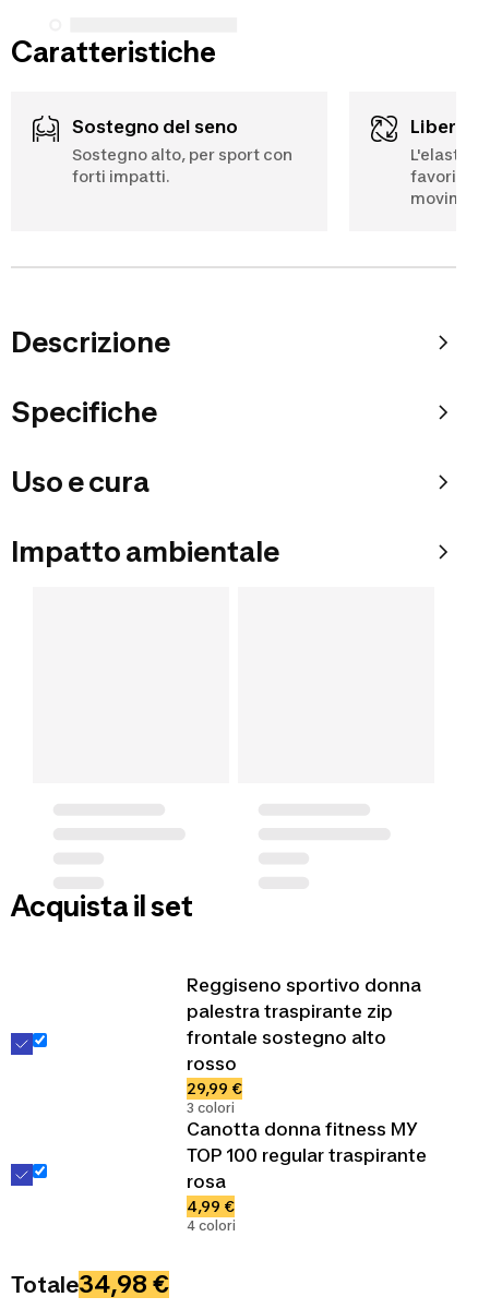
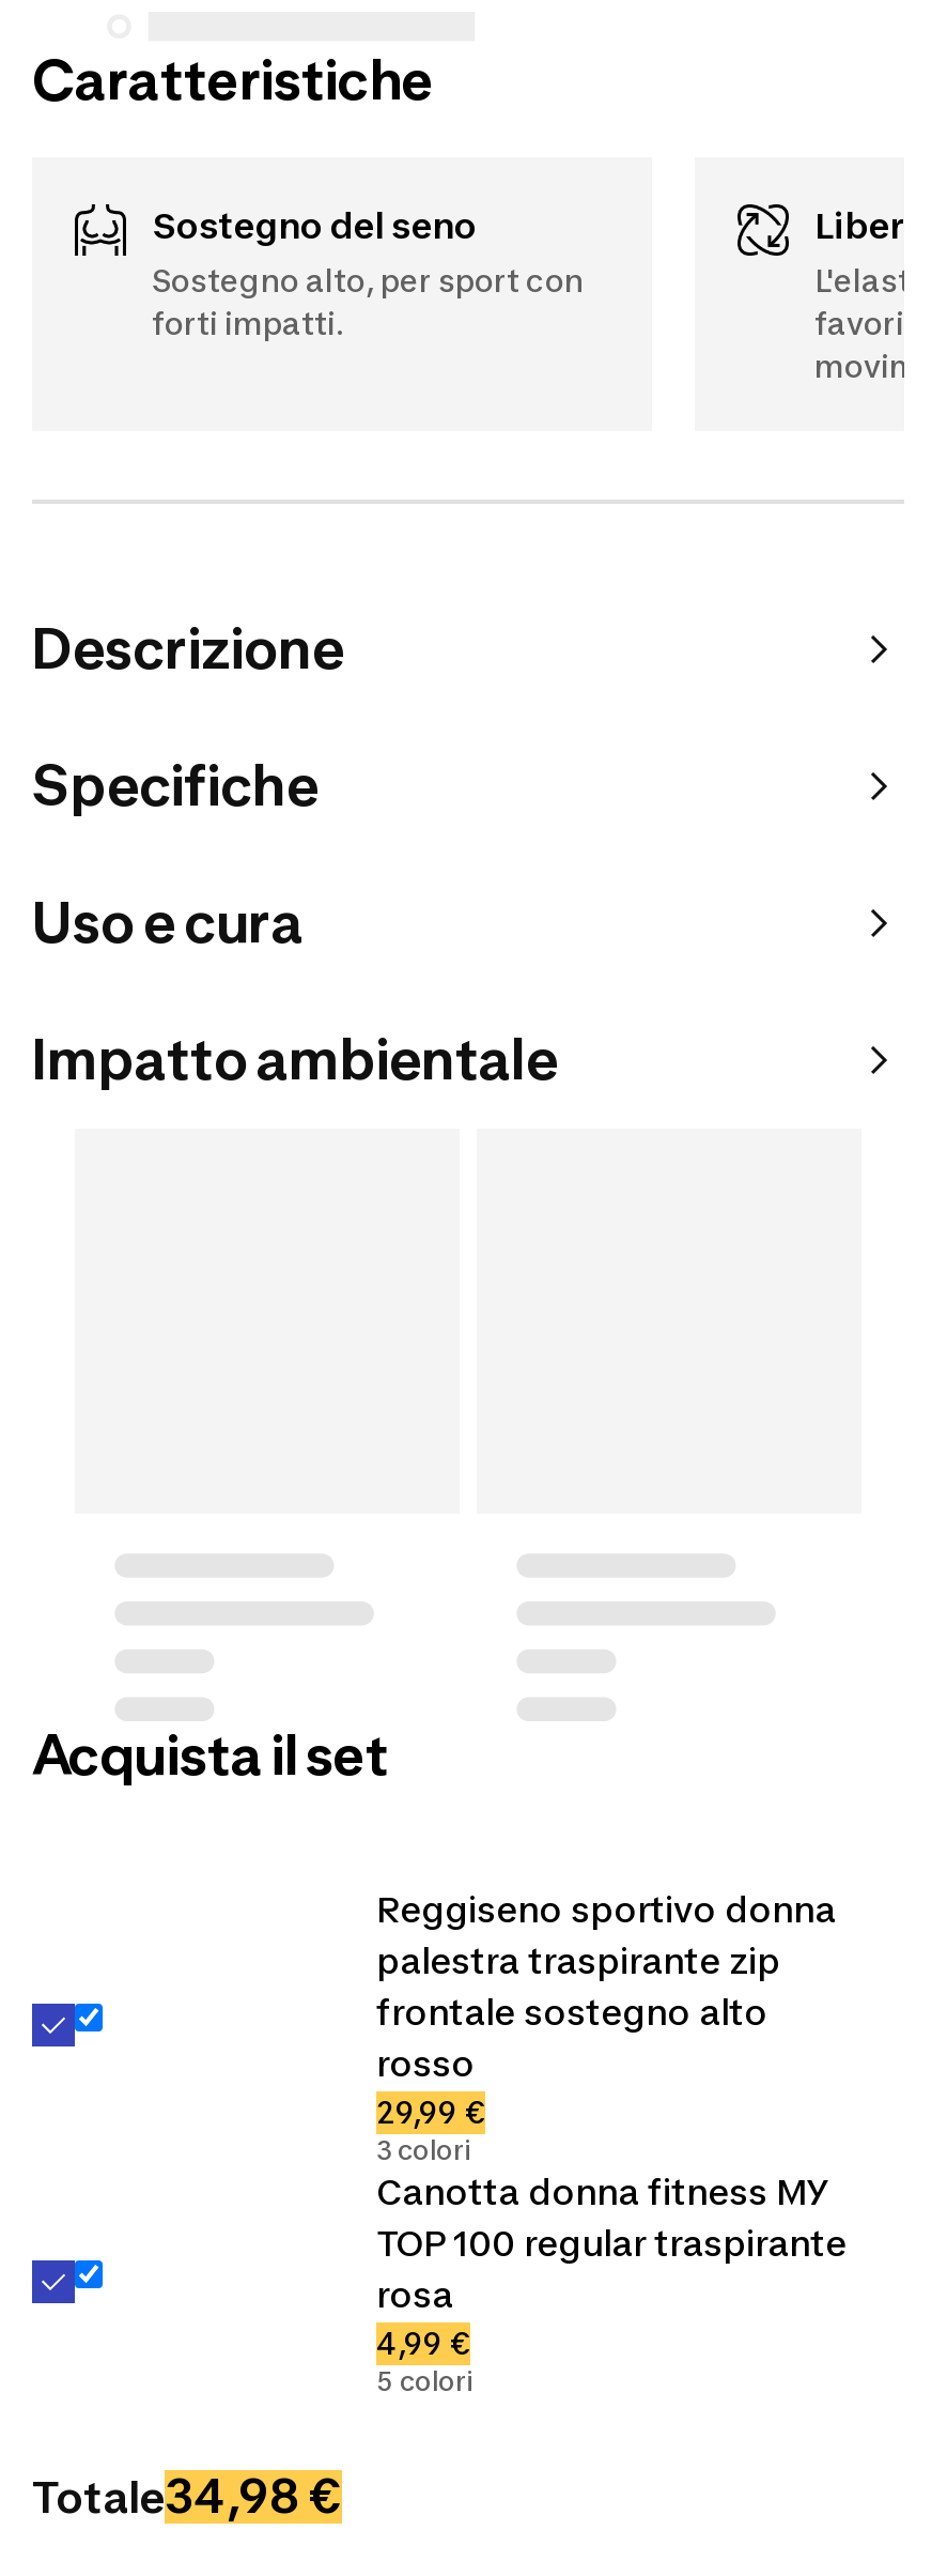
- 4 colori
+ 5 colori
